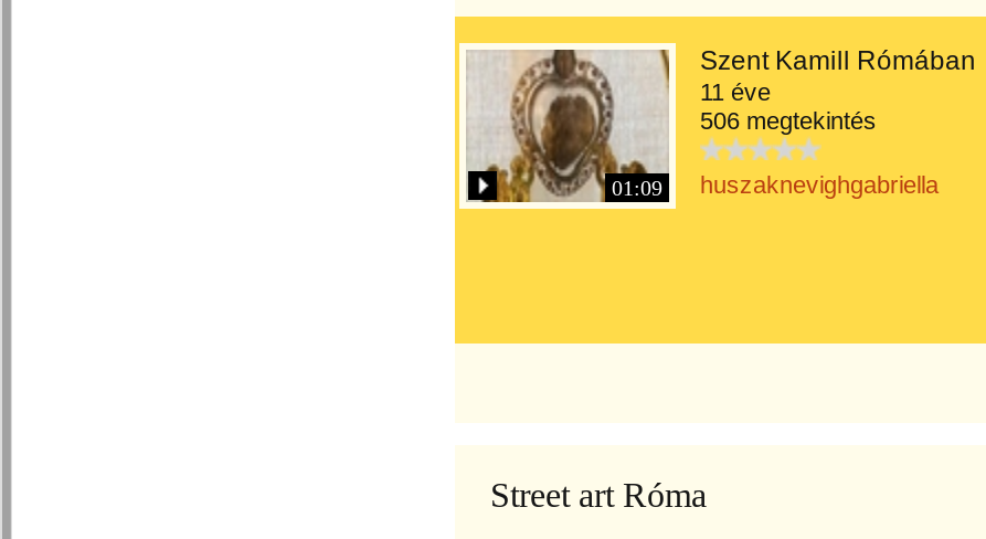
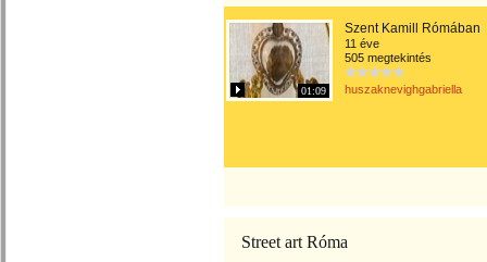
- 506 megtekintés
+ 505 megtekintés
